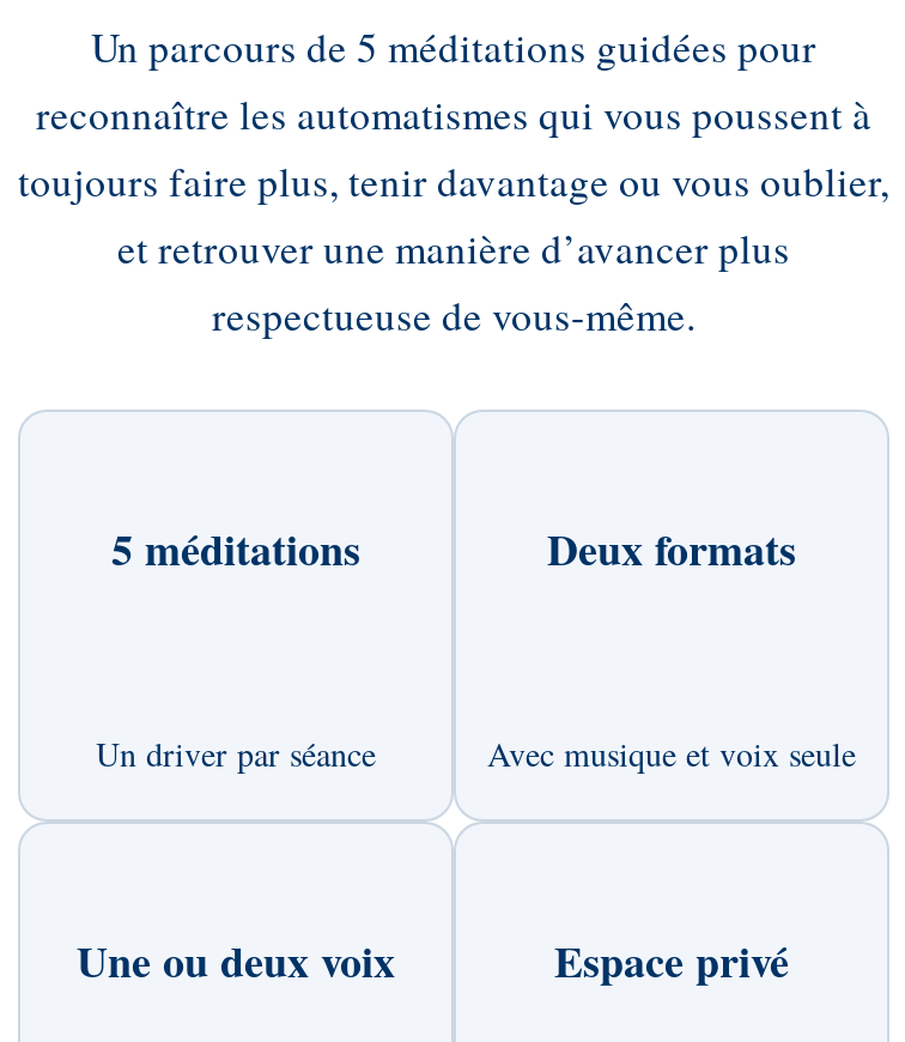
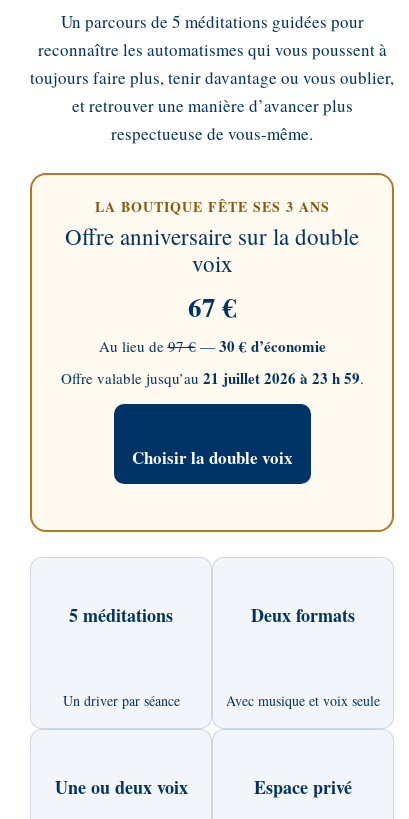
+ [image]
+ LA BOUTIQUE FÊTE SES 3 ANS
+ Offre anniversaire sur la double
+ voix
+ 67 €
+ Au lieu de 97 €— 30 € d’économie
+ Offre valable jusqu’au 21 juillet 2026 à 23 h 59.
+ Choisir la double voix
